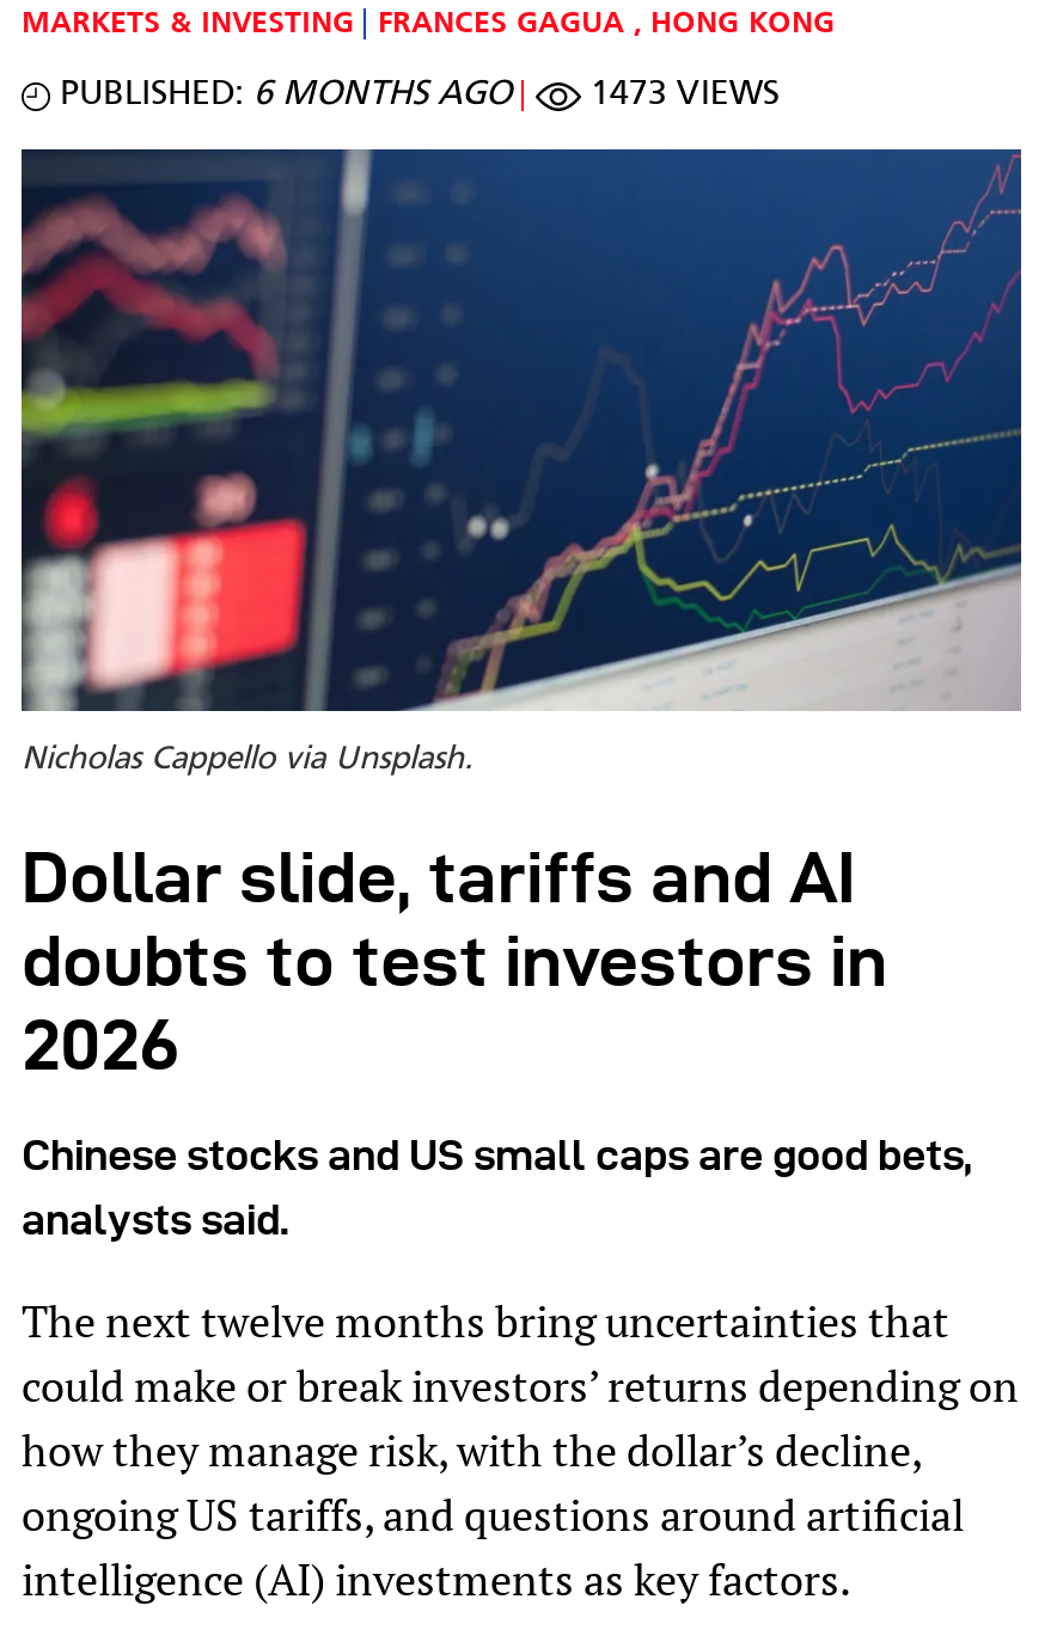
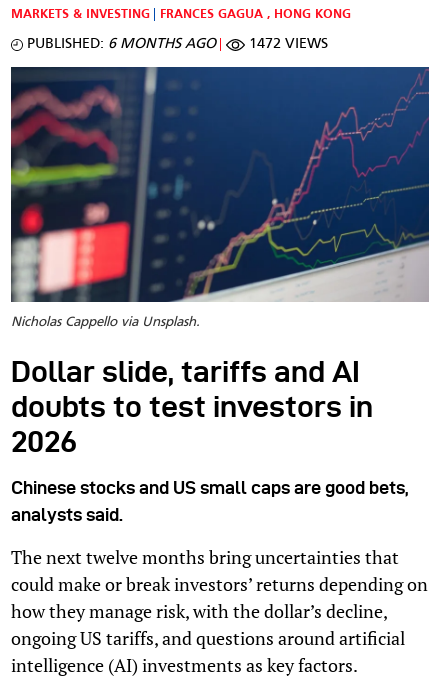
- 1473 VIEWS
+ 1472 VIEWS
